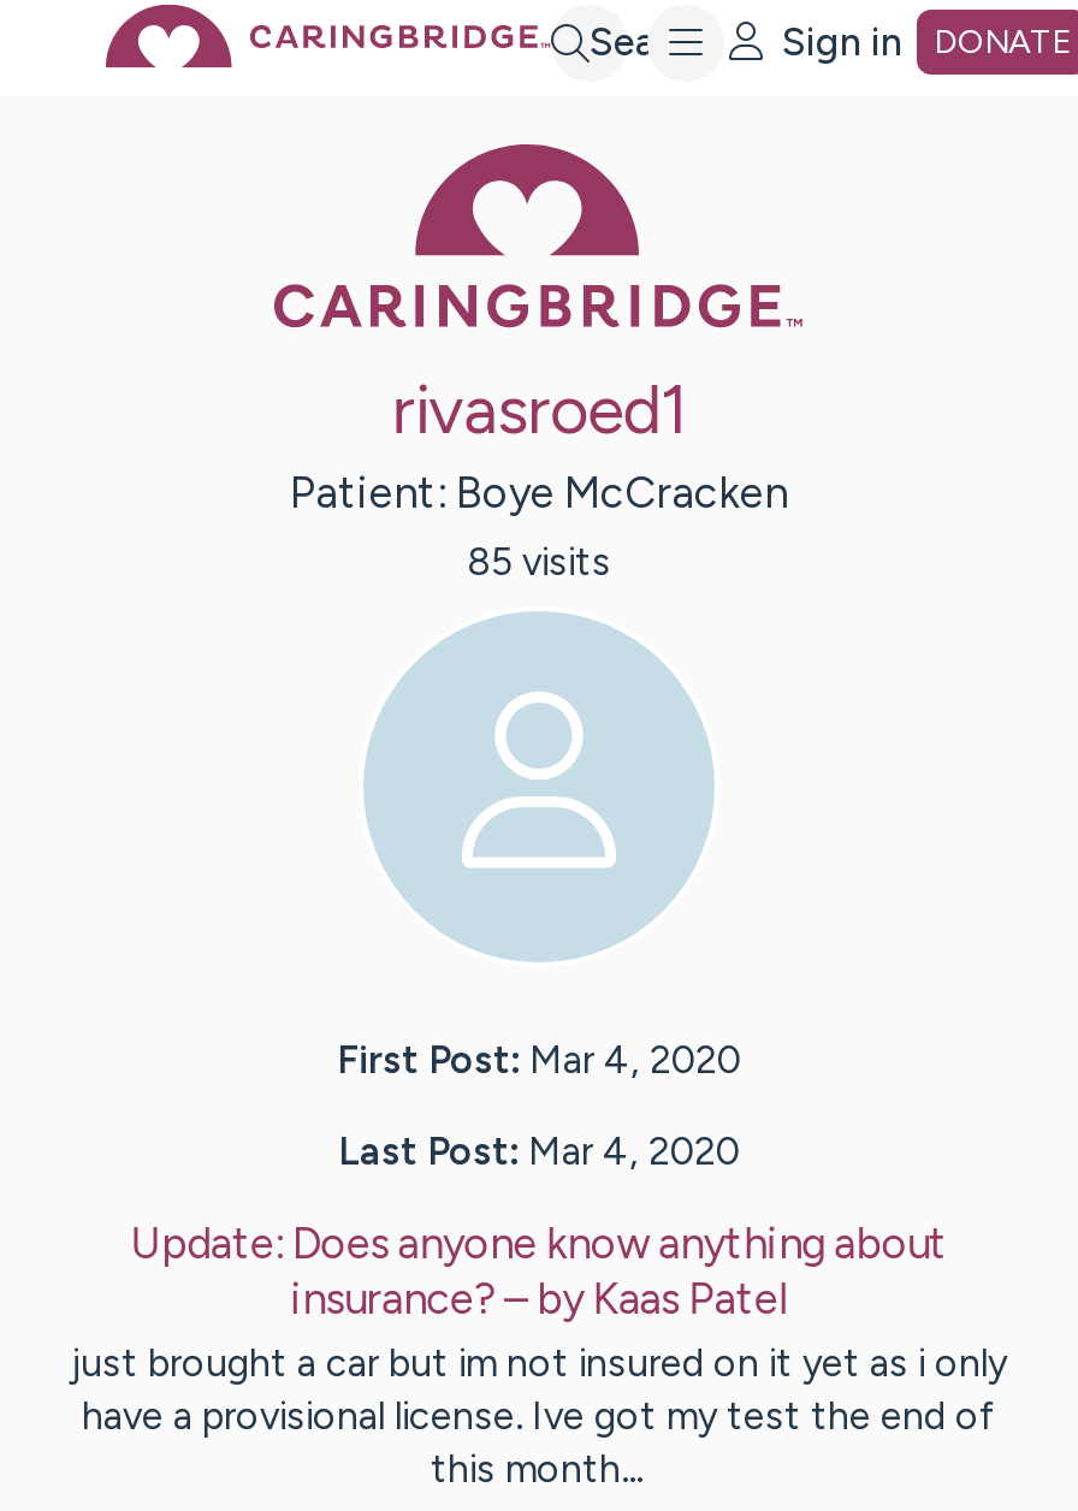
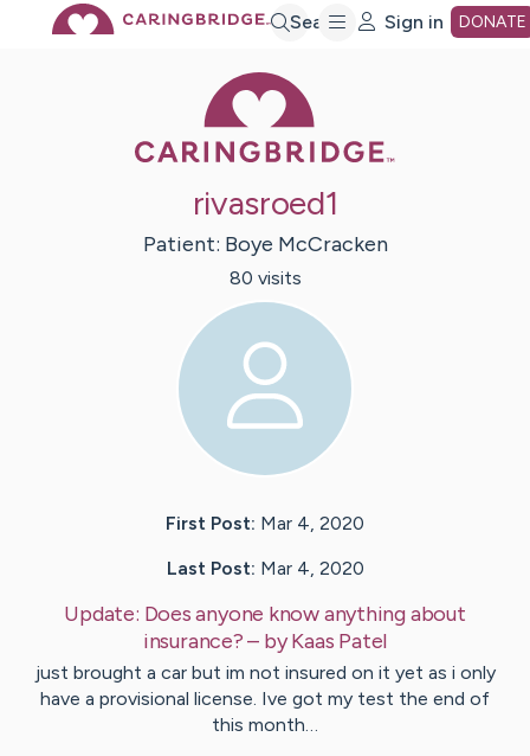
- 85 visits
+ 80 visits
